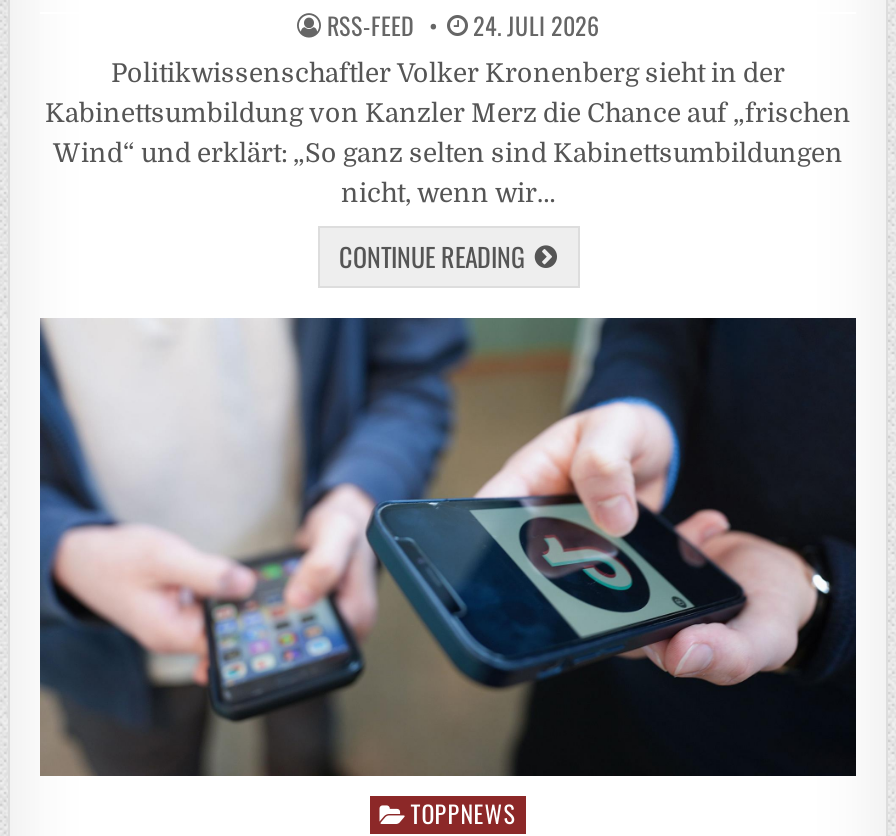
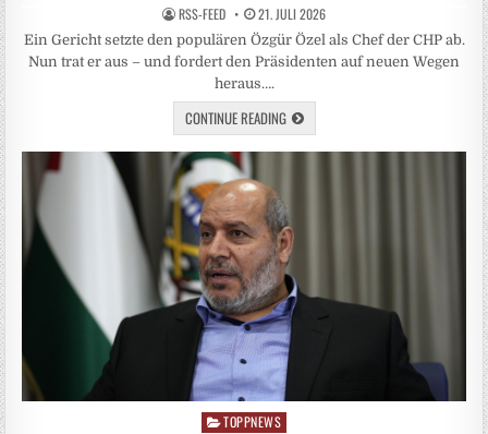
- RSS-FEED 24. JULI 2026
+ RSS-FEED 21. JULI 2026

- Politikwissenschaftler Volker Kronenberg sieht in der
- Kabinettsumbildung von Kanzler Merz die Chance auf „frischen
- Wind“ und erklärt: „So ganz selten sind Kabinettsumbildungen
- nicht, wenn wir…
+ Ein Gericht setzte den populären Özgür Özel als Chef der CHP ab.
+ Nun trat er aus – und fordert den Präsidenten auf neuen Wegen
+ heraus….

- [image]
+ [image]
